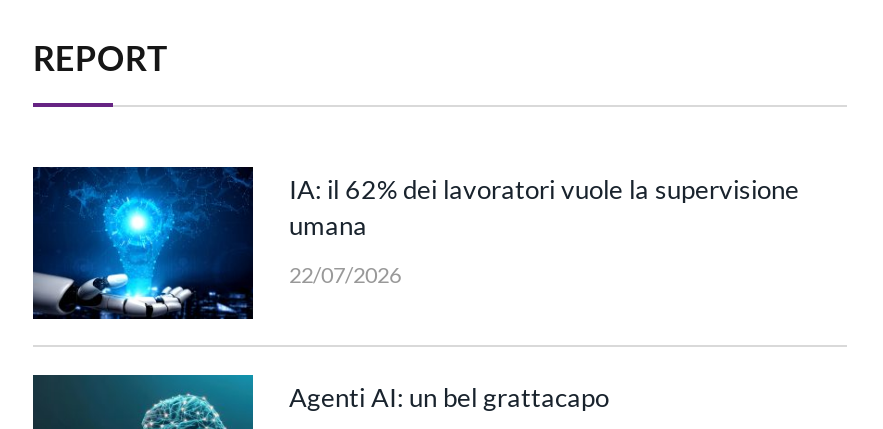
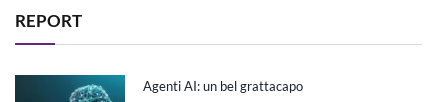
- [image]
- IA: il 62% dei lavoratori vuole la supervisione
- umana
- 22/07/2026
